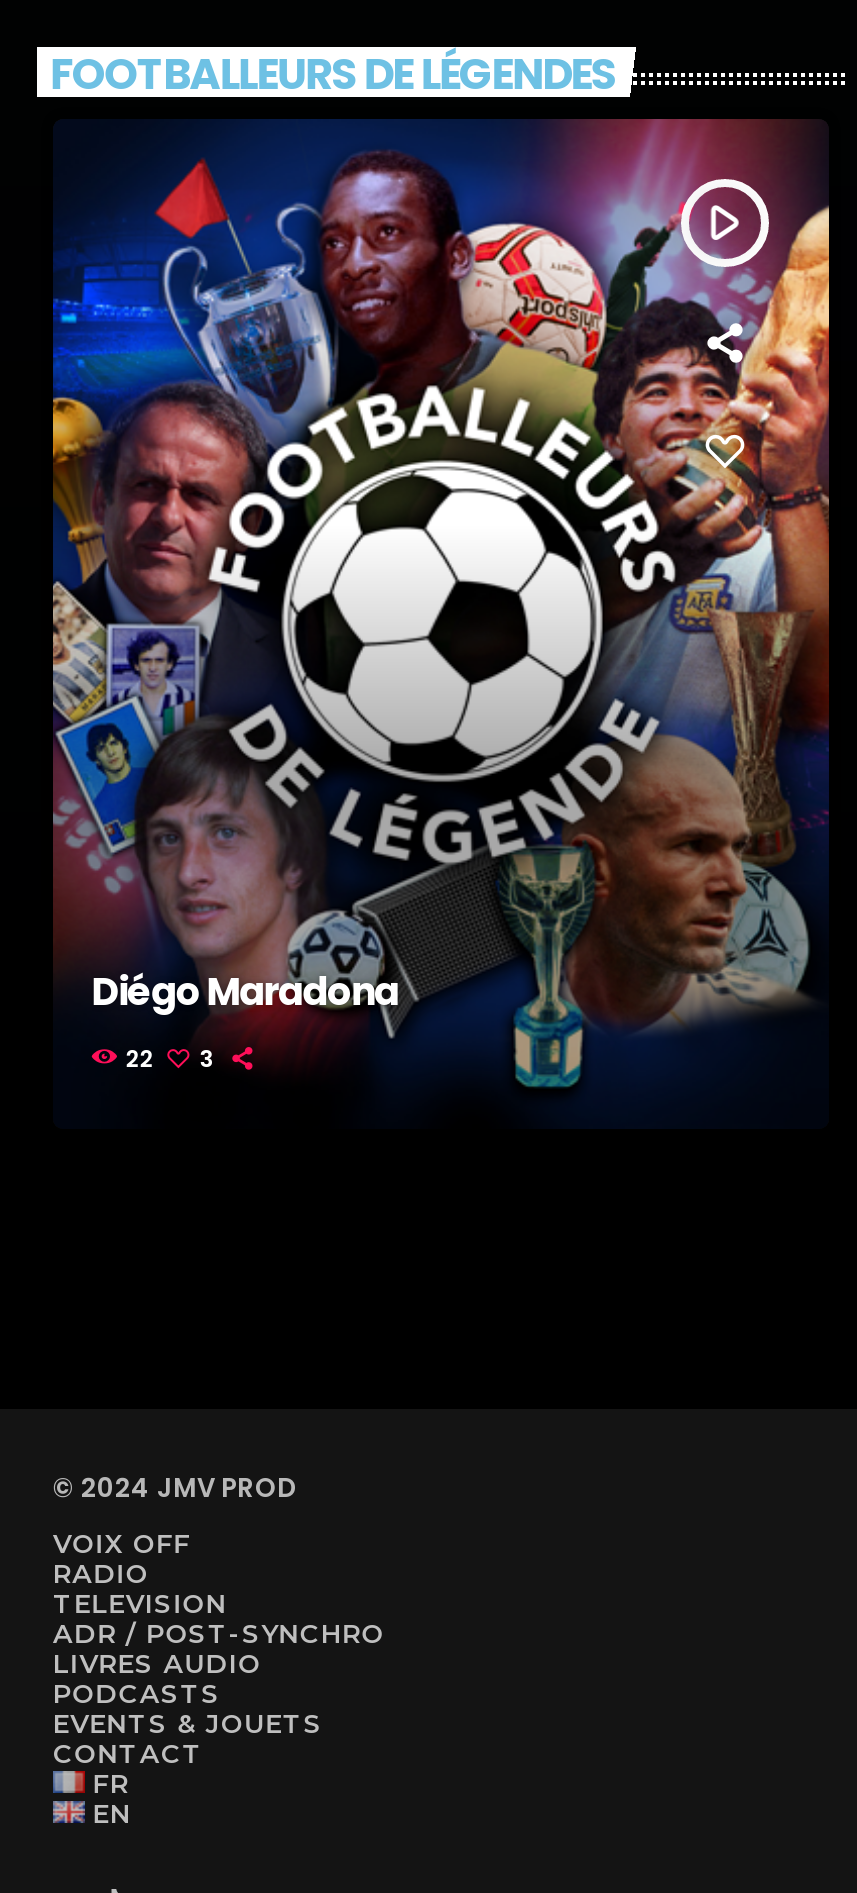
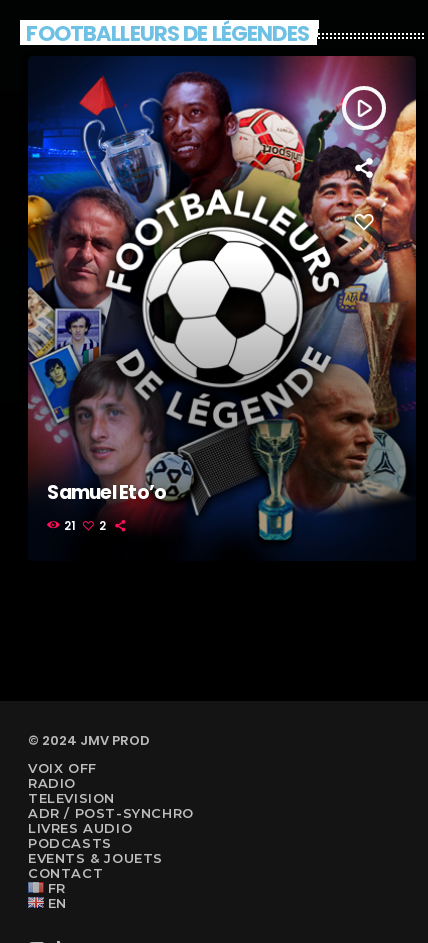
- Diégo Maradona
- 22
- 3
+ Samuel Eto’o
+ 21
+ 2
